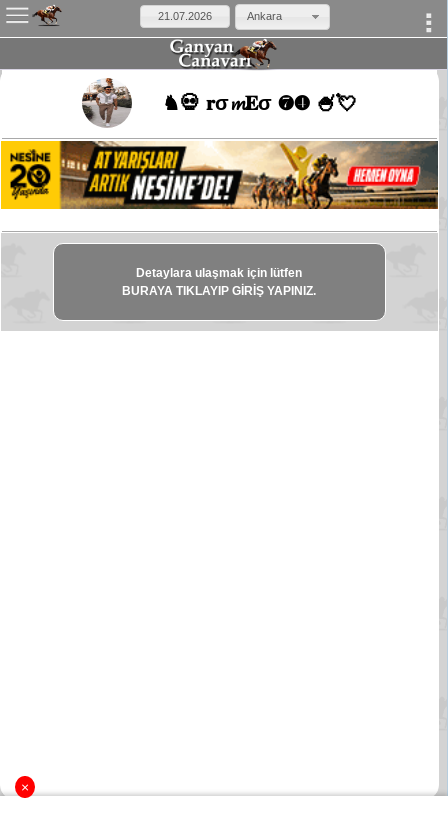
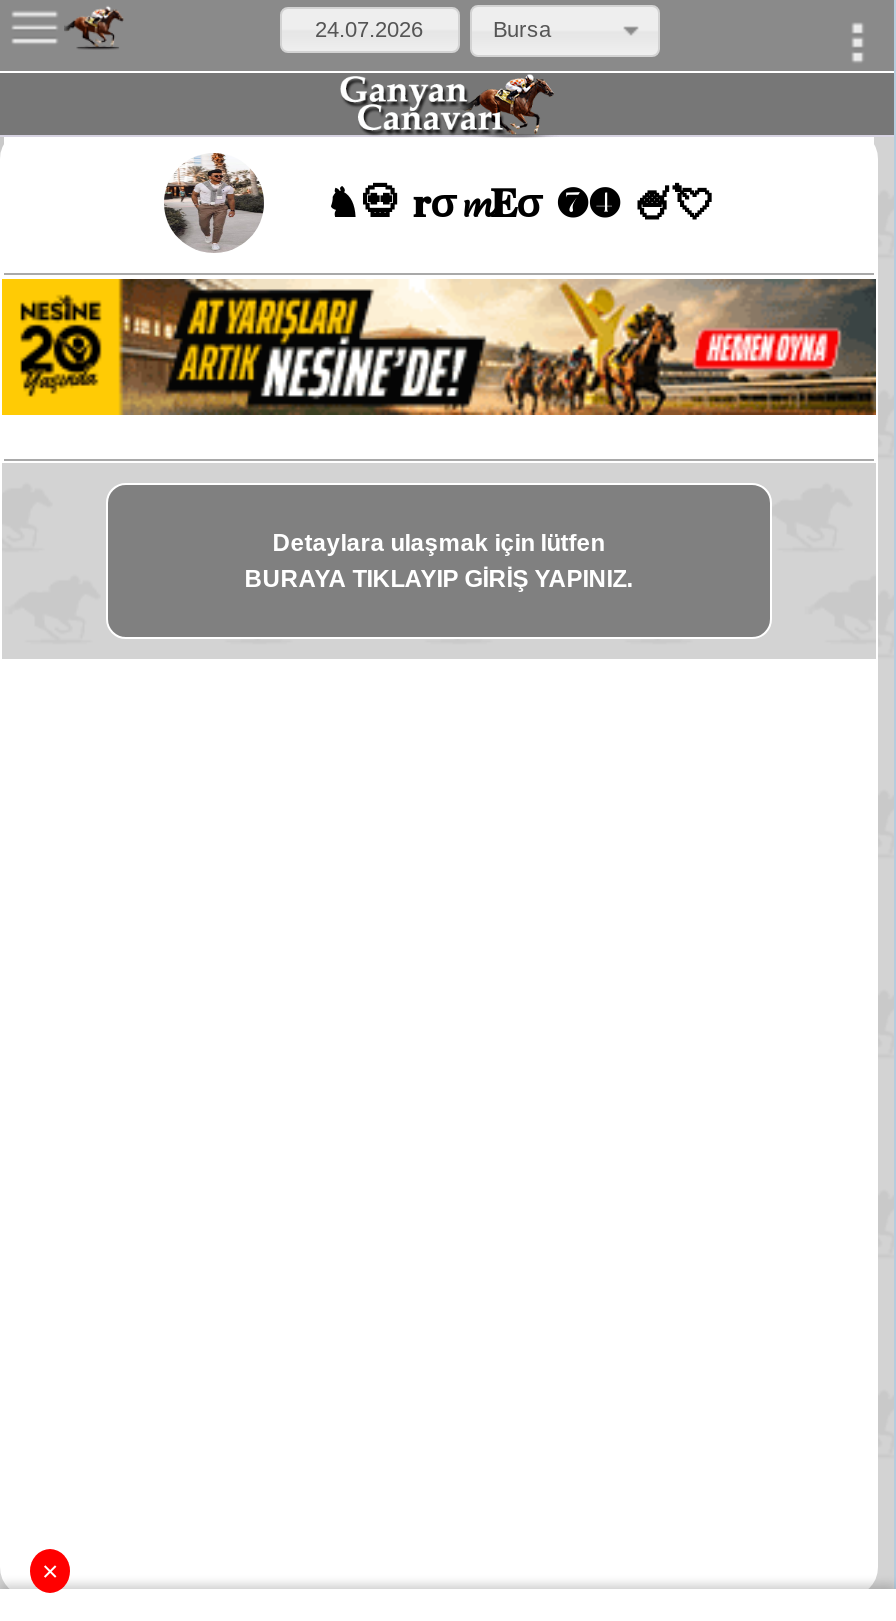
- Ankara
+ Bursa
